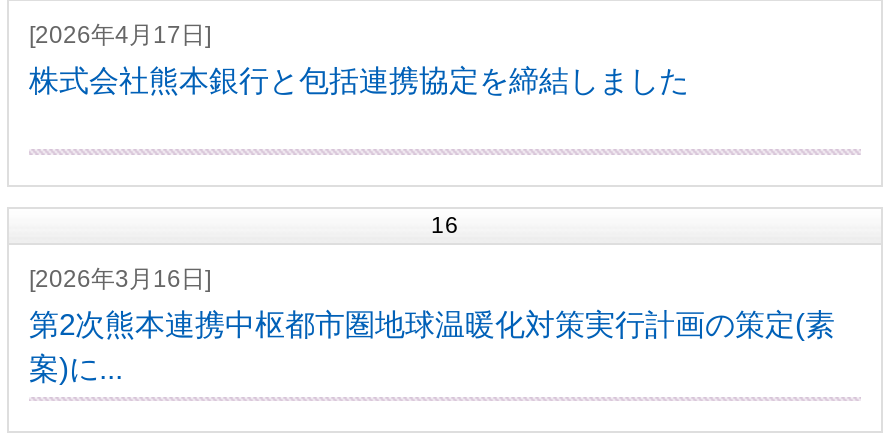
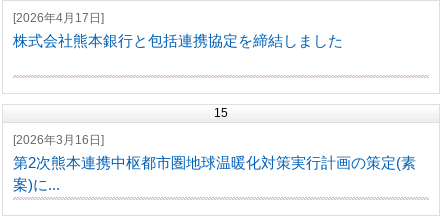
- 16
+ 15
